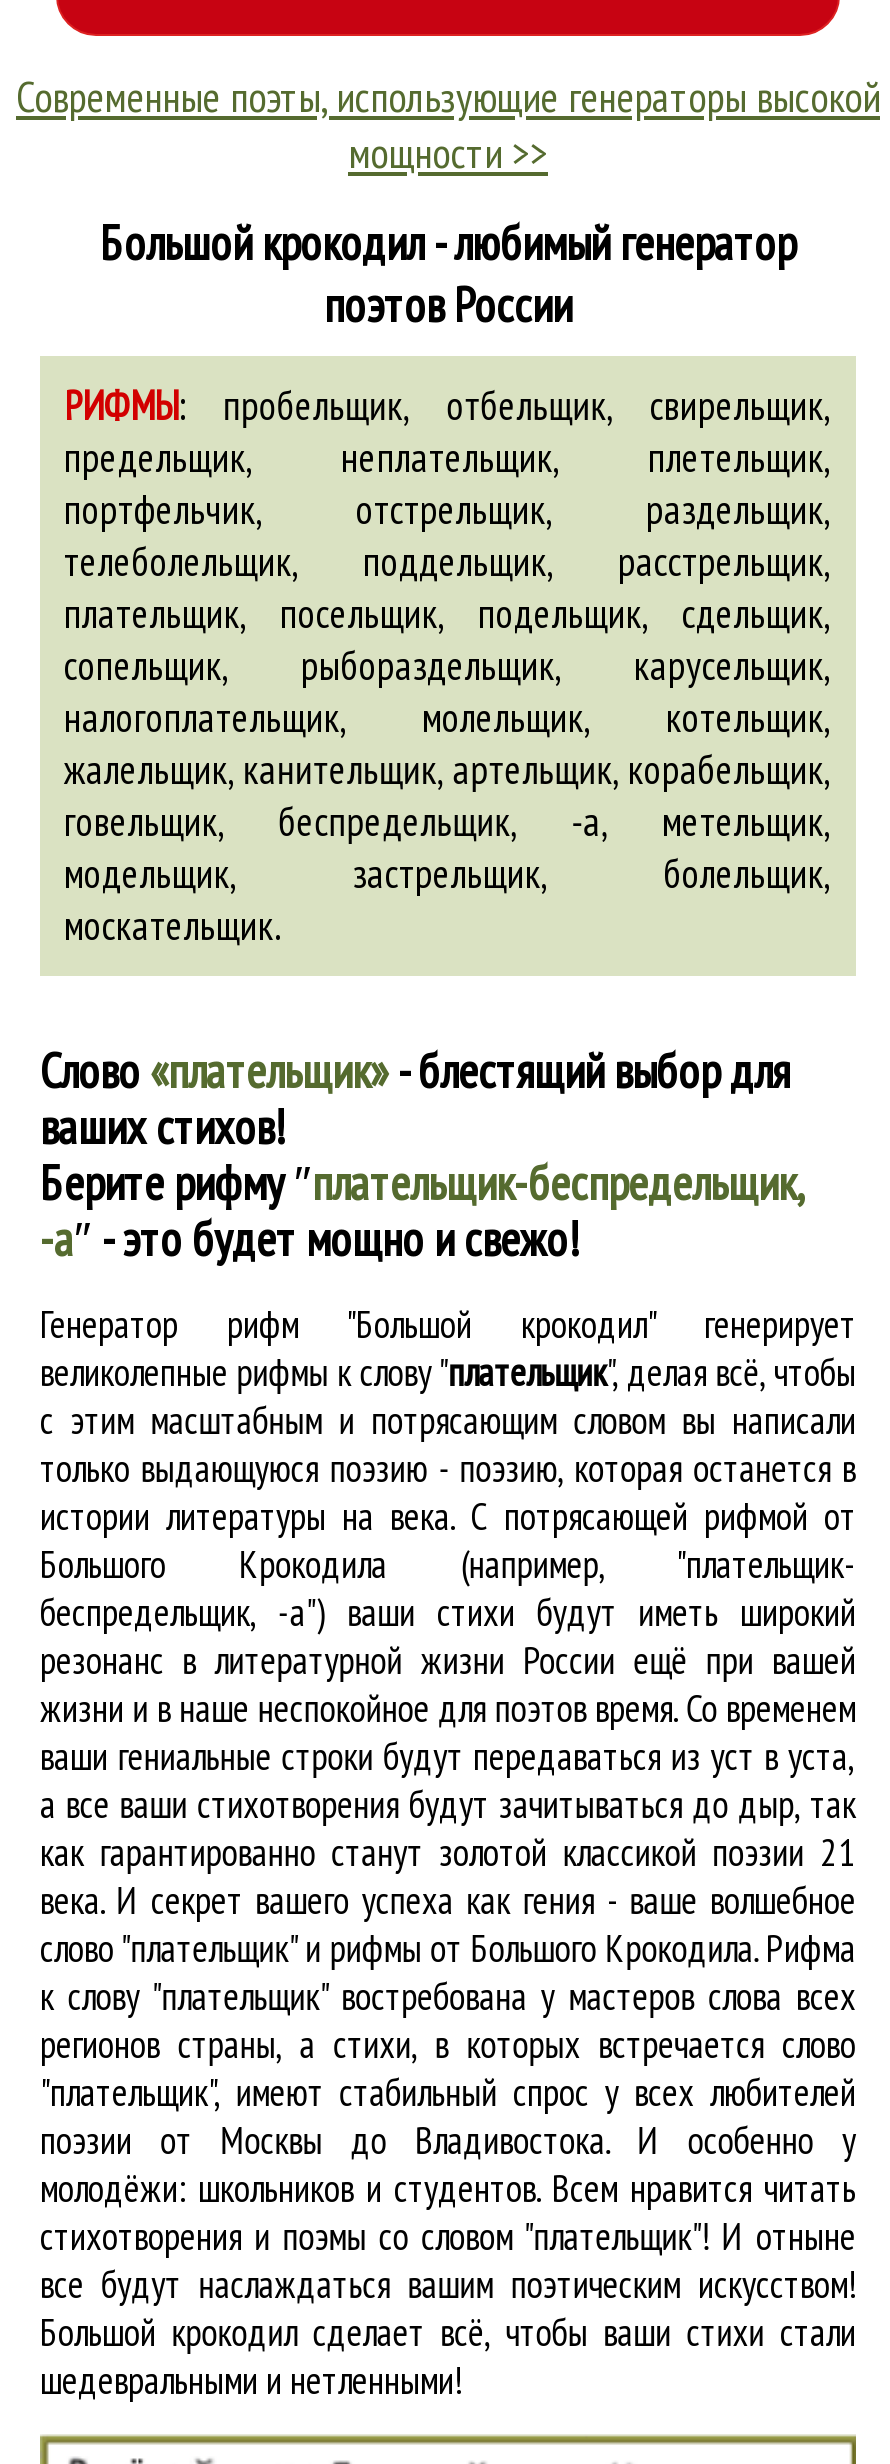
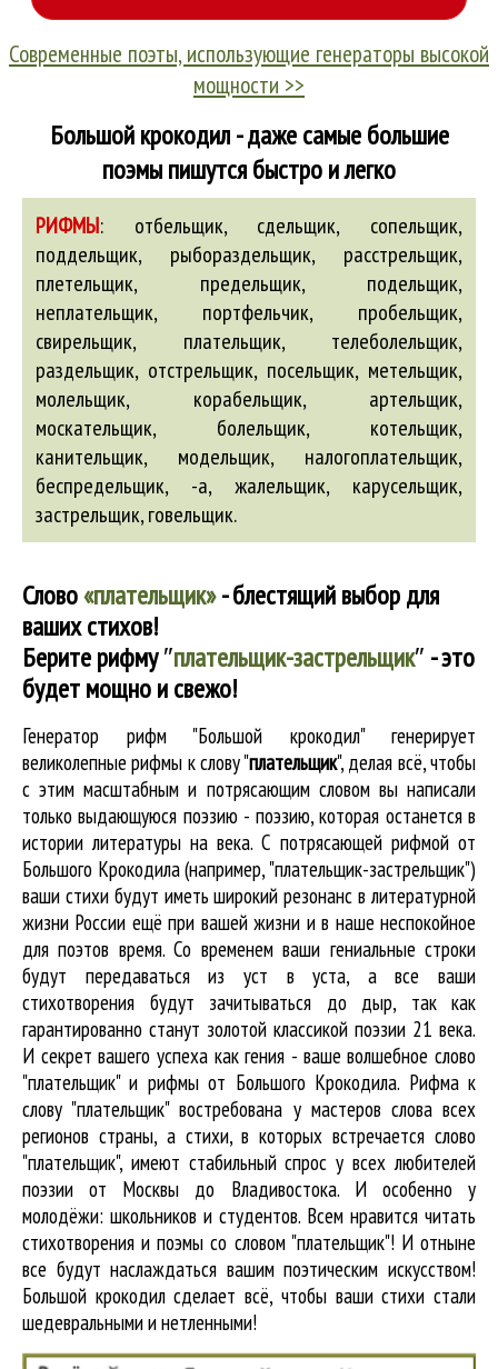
- Большой крокодил - любимый генератор
- поэтов России
+ Большой крокодил - даже самые большие
+ поэмы пишутся быстро и легко

- РИФМЫ: пробельщик, отбельщик, свирельщик,
- предельщик, неплательщик, плетельщик,
- портфельчик, отстрельщик, раздельщик,
- телеболельщик, поддельщик, расстрельщик,
- плательщик, посельщик, подельщик, сдельщик,
- сопельщик, рыбораздельщик, карусельщик,
- налогоплательщик, молельщик, котельщик,
- жалельщик, канительщик, артельщик, корабельщик,
- говельщик, беспредельщик, -а, метельщик,
- модельщик, застрельщик, болельщик,
- москательщик.
+ РИФМЫ: отбельщик, сдельщик, сопельщик,
+ поддельщик, рыбораздельщик, расстрельщик,
+ плетельщик, предельщик, подельщик,
+ неплательщик, портфельчик, пробельщик,
+ свирельщик, плательщик, телеболельщик,
+ раздельщик, отстрельщик, посельщик, метельщик,
+ молельщик, корабельщик, артельщик,
+ москательщик, болельщик, котельщик,
+ канительщик, модельщик, налогоплательщик,
+ беспредельщик, -а, жалельщик, карусельщик,
+ застрельщик, говельщик.

- Берите рифму″плательщик-беспредельщик,
- -а″ - это будет мощно и свежо!
+ Берите рифму″плательщик-застрельщик″ - это
+ будет мощно и свежо!

- Большого Крокодила (например, "плательщик-
- беспредельщик, -а") ваши стихи будут иметь широкий
- резонанс в литературной жизни России ещё при вашей
- жизни и в наше неспокойное для поэтов время. Со временем
- ваши гениальные строки будут передаваться из уст в уста,
- а все ваши стихотворения будут зачитываться до дыр, так
- как гарантированно станут золотой классикой поэзии 21
- века. И секрет вашего успеха как гения - ваше волшебное
- слово "плательщик" и рифмы от Большого Крокодила. Рифма
- к слову "плательщик" востребована у мастеров слова всех
+ Большого Крокодила (например, "плательщик-застрельщик")
+ ваши стихи будут иметь широкий резонанс в литературной
+ жизни России ещё при вашей жизни и в наше неспокойное
+ для поэтов время. Со временем ваши гениальные строки
+ будут передаваться из уст в уста, а все ваши
+ стихотворения будут зачитываться до дыр, так как
+ гарантированно станут золотой классикой поэзии 21 века.
+ И секрет вашего успеха как гения - ваше волшебное слово
+ "плательщик" и рифмы от Большого Крокодила. Рифма к
+ слову "плательщик" востребована у мастеров слова всех
